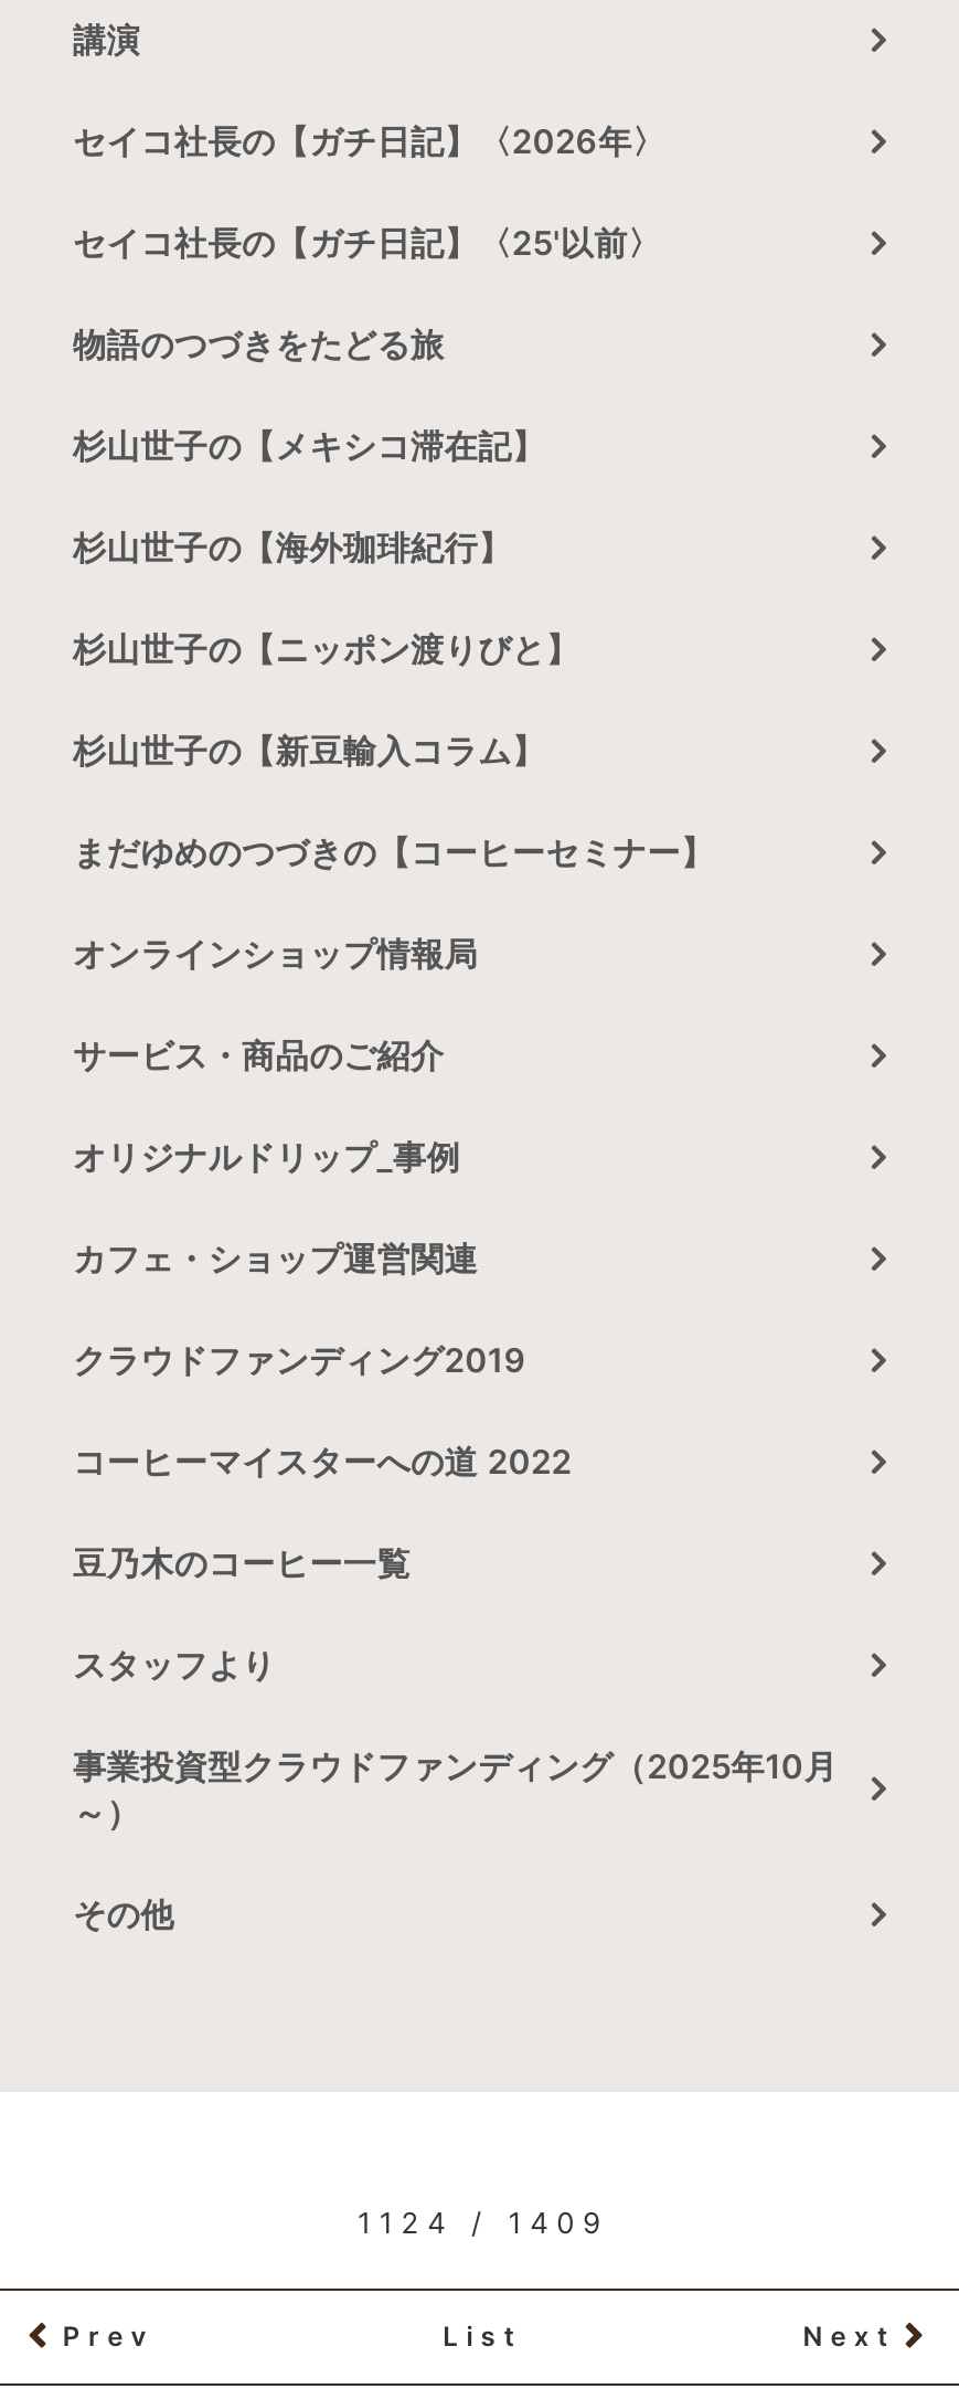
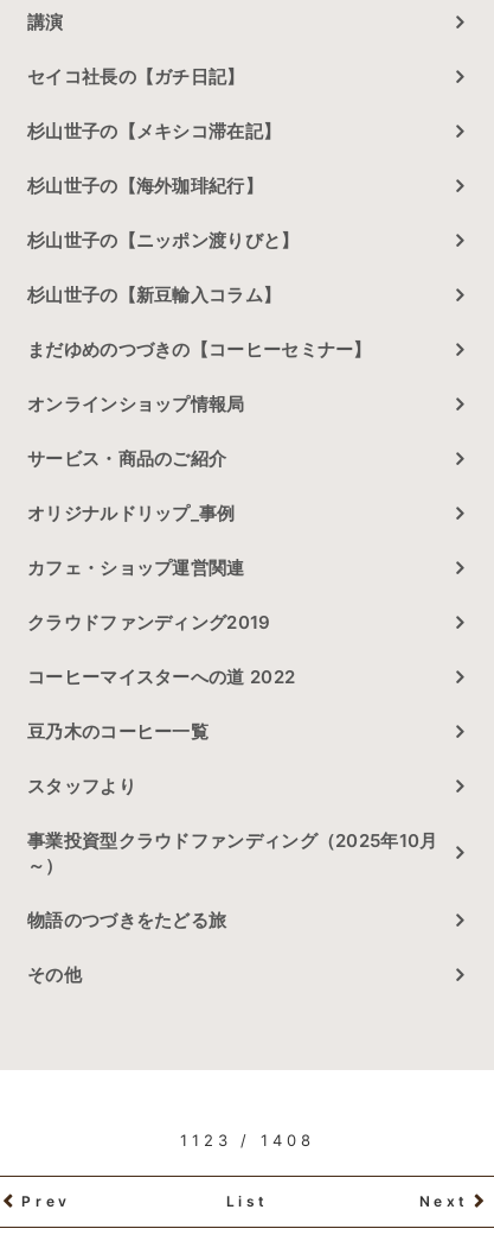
- セイコ社長の【ガチ日記】〈2026年〉
- セイコ社長の【ガチ日記】〈25'以前〉
+ セイコ社長の【ガチ日記】

moved down: 物語のつづきをたどる旅

moved up: 杉山世子の【メキシコ滞在記】 | 杉山世子の【海外珈琲紀行】 | 杉山世子の【ニッポン渡りびと】 | ... | スタッフより | 事業投資型クラウドファンディング（2025年10月

- 1124 / 1409
+ 1123 / 1408
